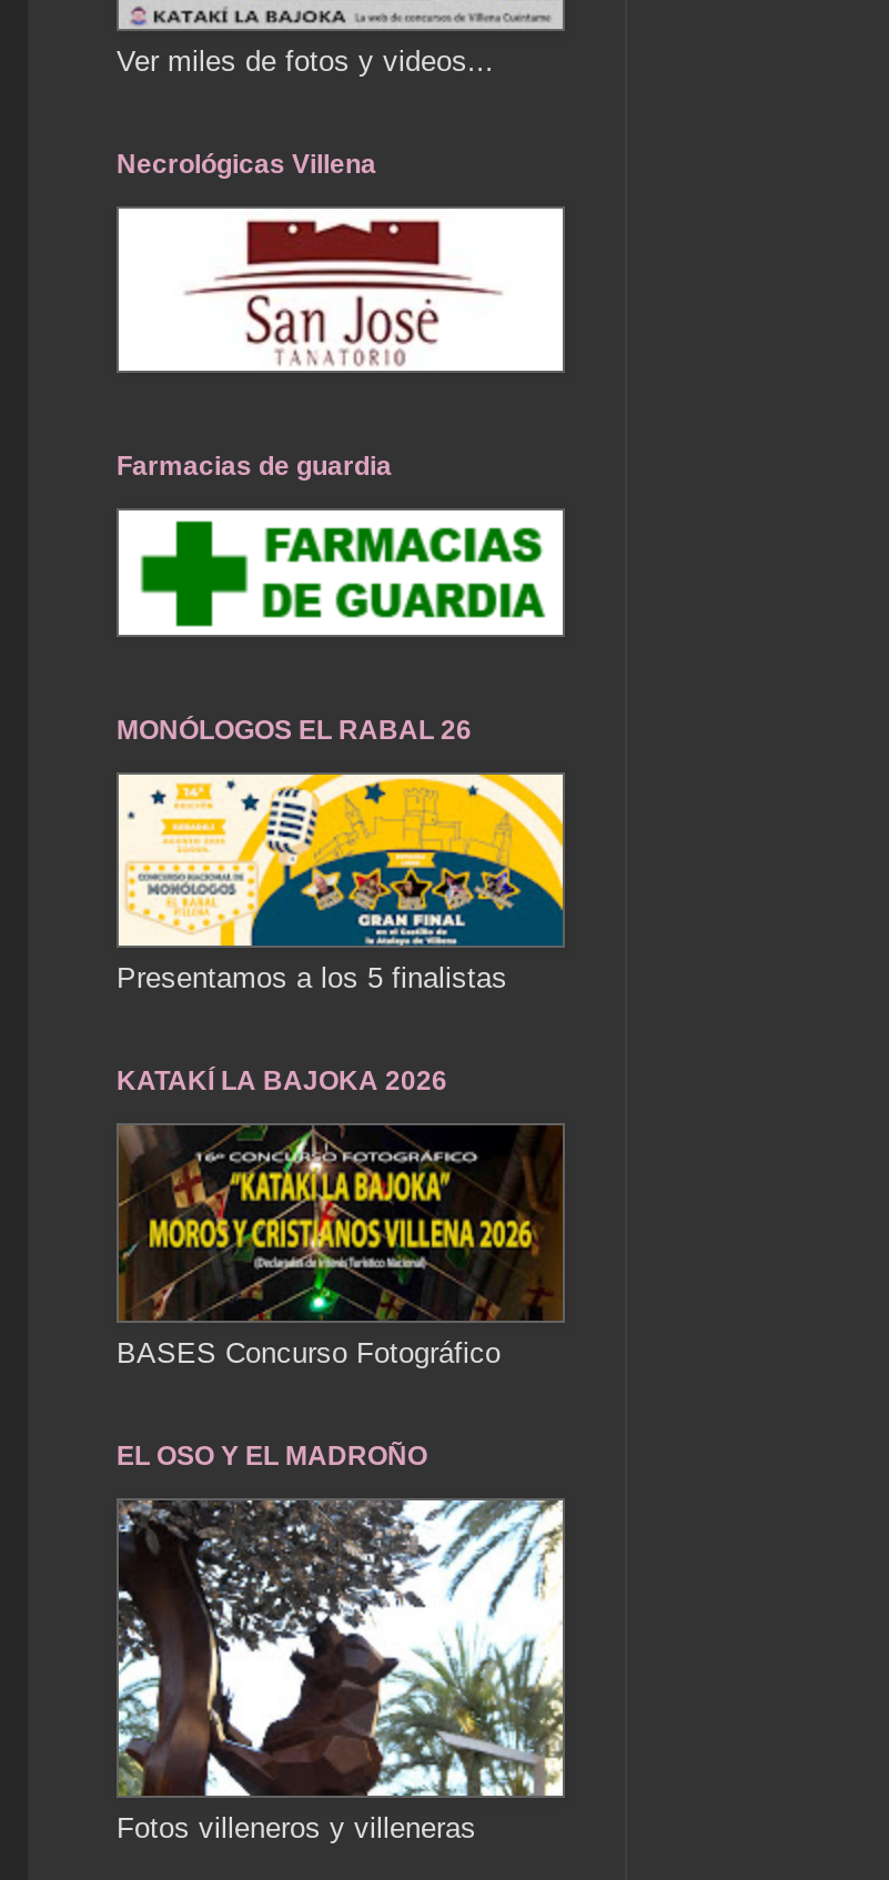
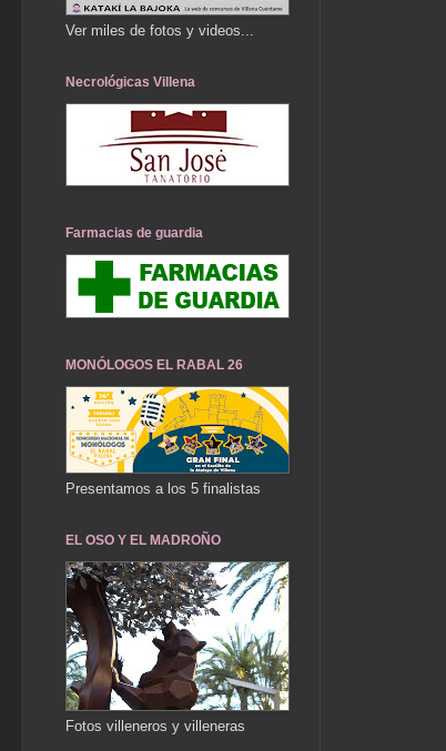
- KATAKÍ LA BAJOKA 2026

- [image]
- BASES Concurso Fotográfico
